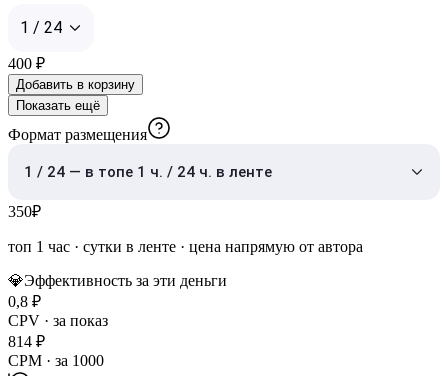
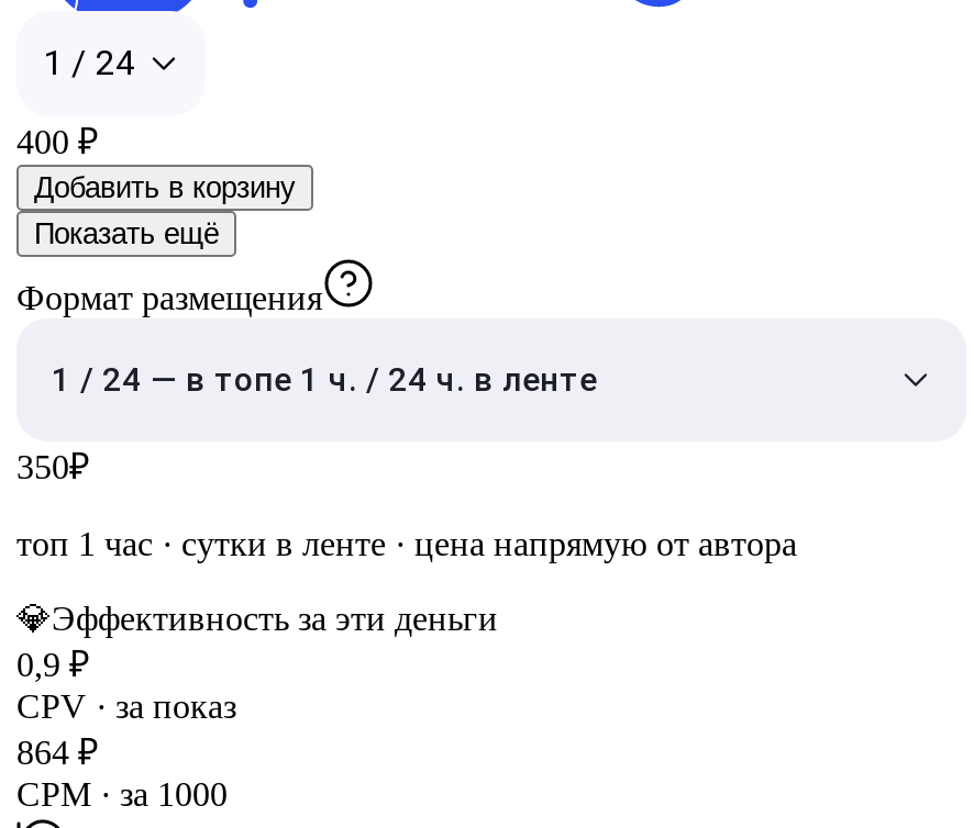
- 0,8 ₽
+ 0,9 ₽

- 814 ₽
+ 864 ₽
